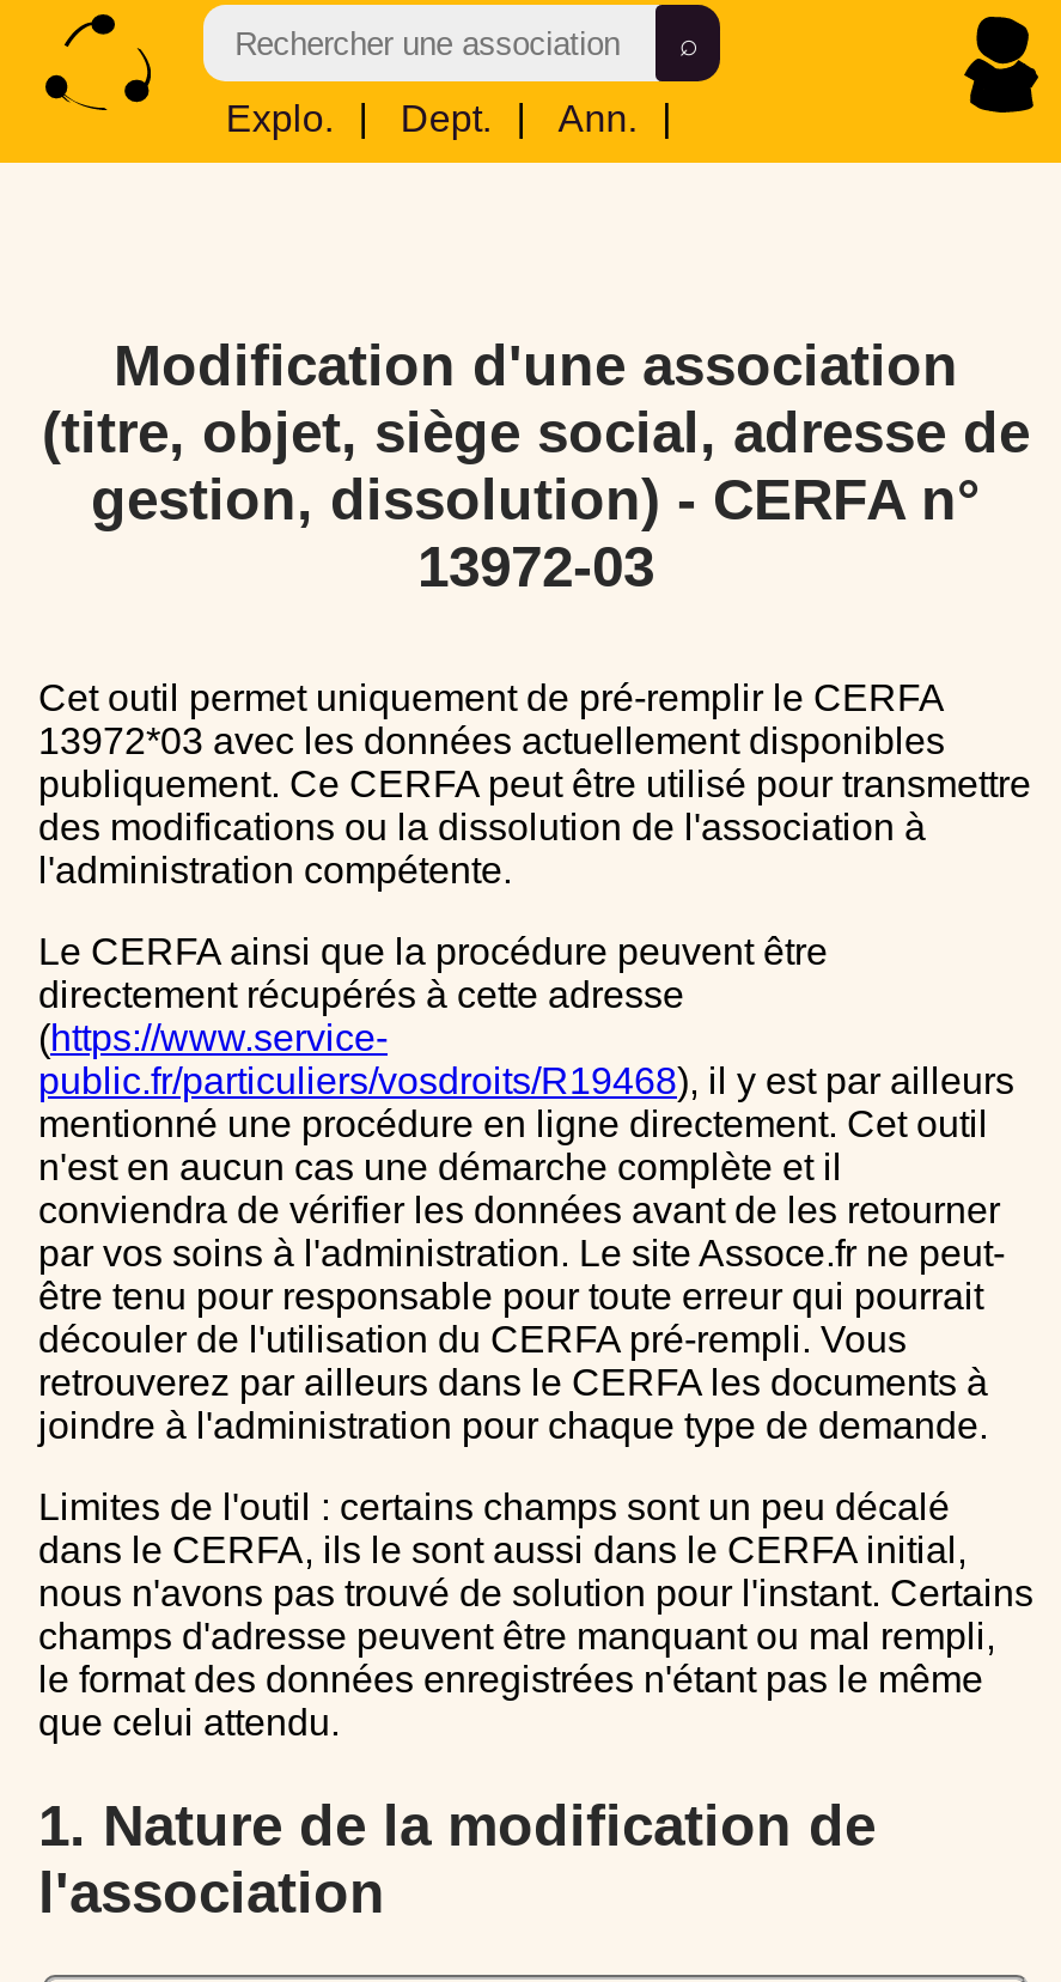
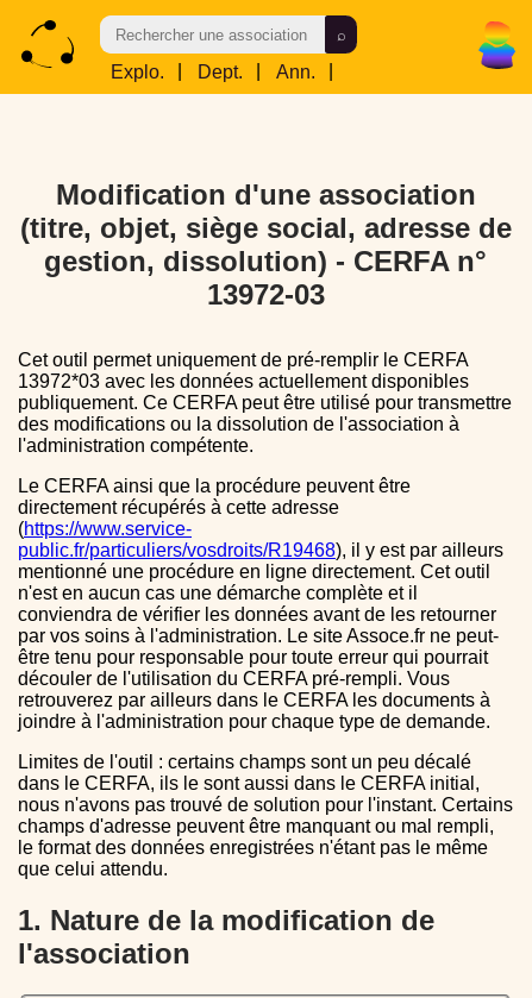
- [image]
+ [image]
